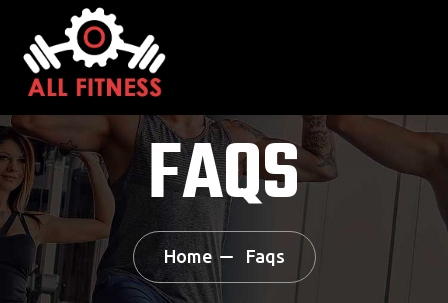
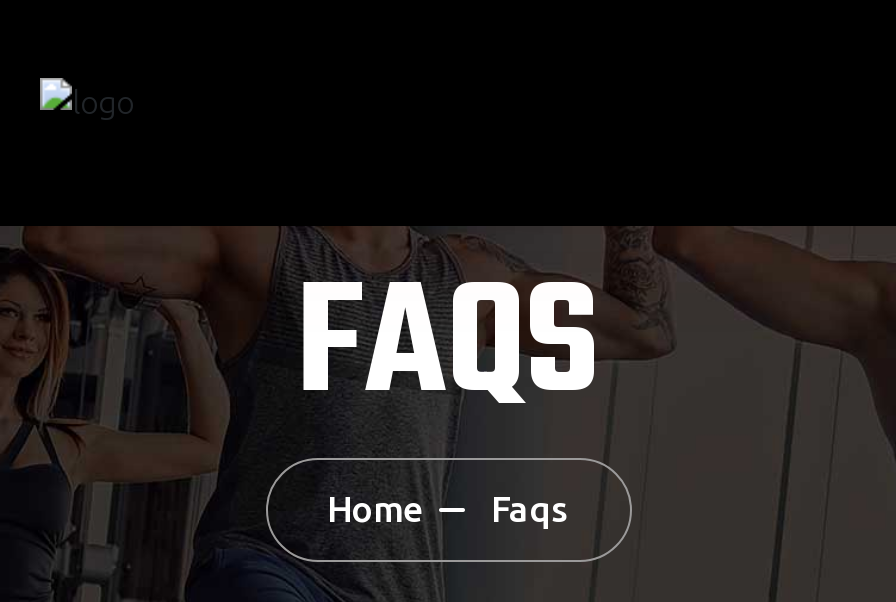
- [image]
